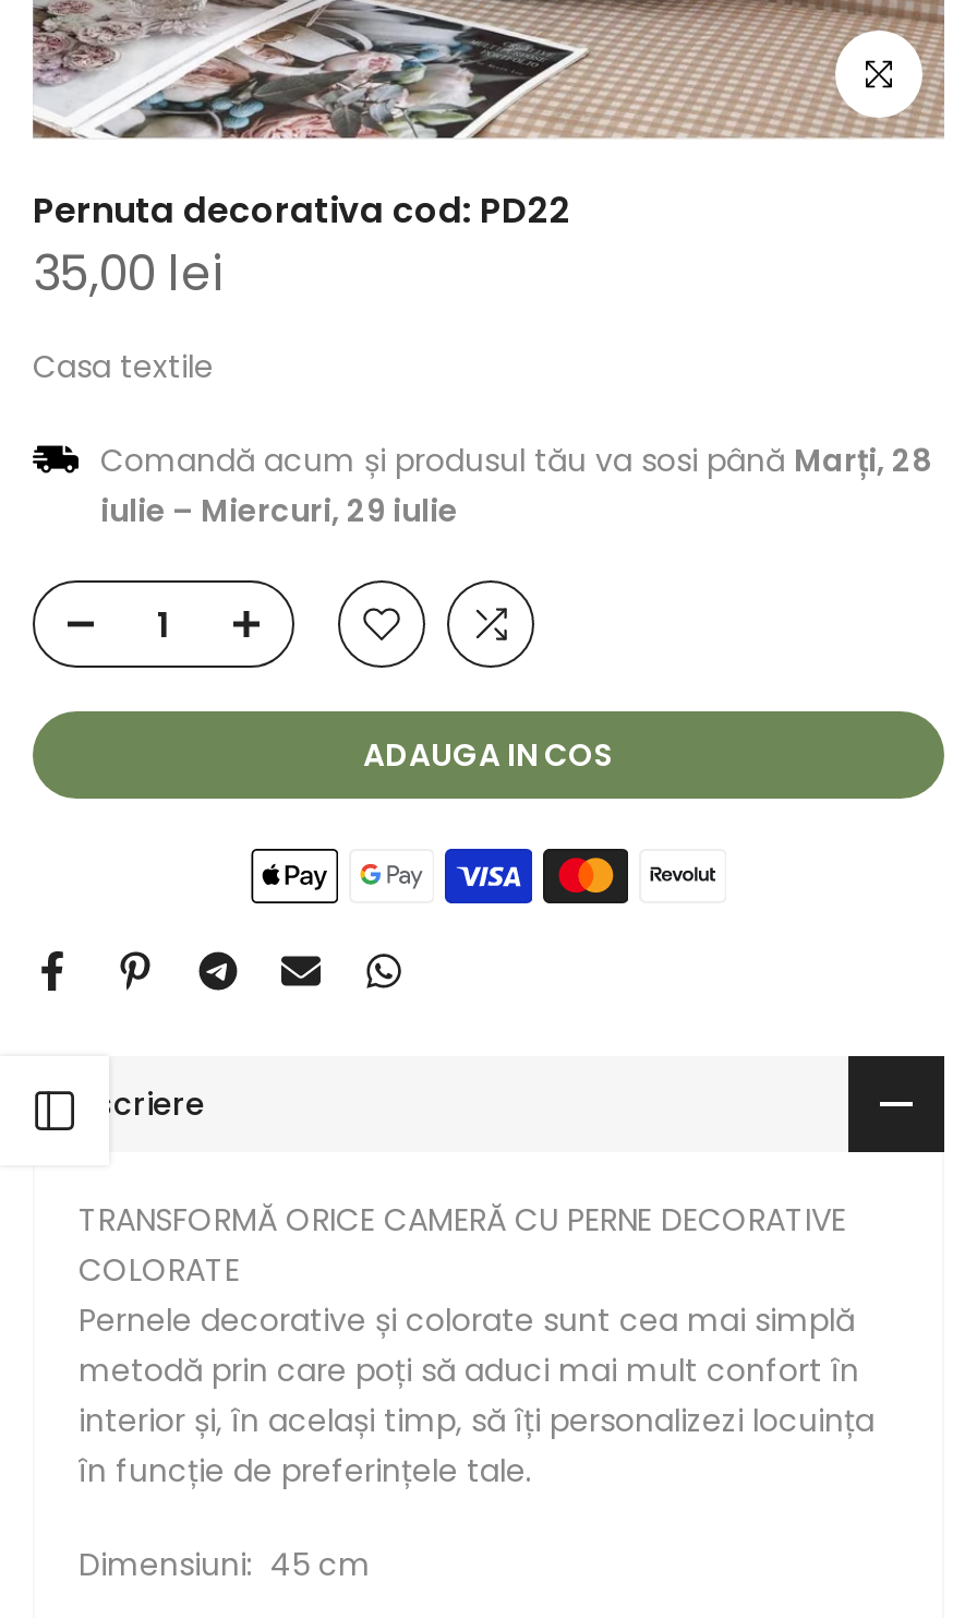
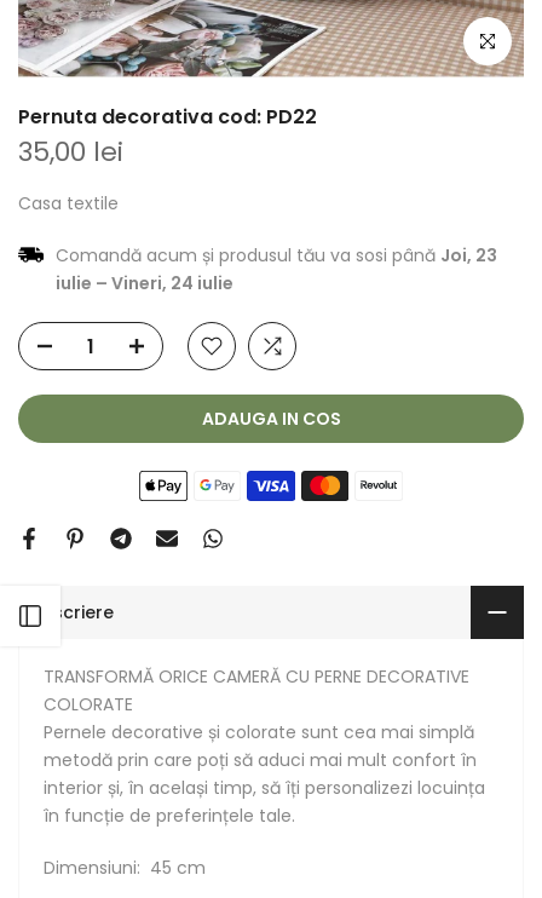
- Comandă acum și produsul tău va sosi până Marți, 28
+ Comandă acum și produsul tău va sosi până Joi, 23

- iulie – Miercuri, 29 iulie
+ iulie – Vineri, 24 iulie
